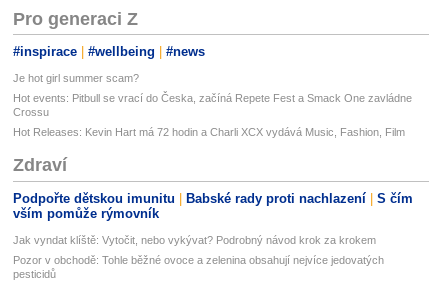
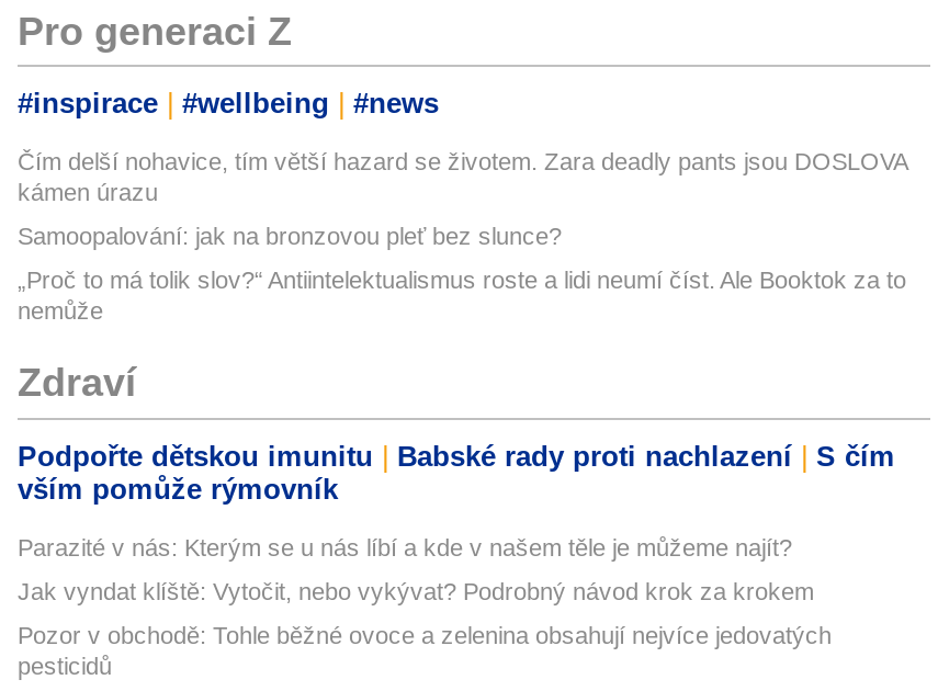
- Je hot girl summer scam?
+ Čím delší nohavice, tím větší hazard se životem. Zara deadly pants jsou DOSLOVA
+ kámen úrazu

- Hot events: Pitbull se vrací do Česka, začíná Repete Fest a Smack One zavládne
- Crossu
+ Samoopalování: jak na bronzovou pleť bez slunce?

- Hot Releases: Kevin Hart má 72 hodin a Charli XCX vydává Music, Fashion, Film
+ „Proč to má tolik slov?“ Antiintelektualismus roste a lidi neumí číst. Ale Booktok za to
+ nemůže

+ Parazité v nás: Kterým se u nás líbí a kde v našem těle je můžeme najít?
